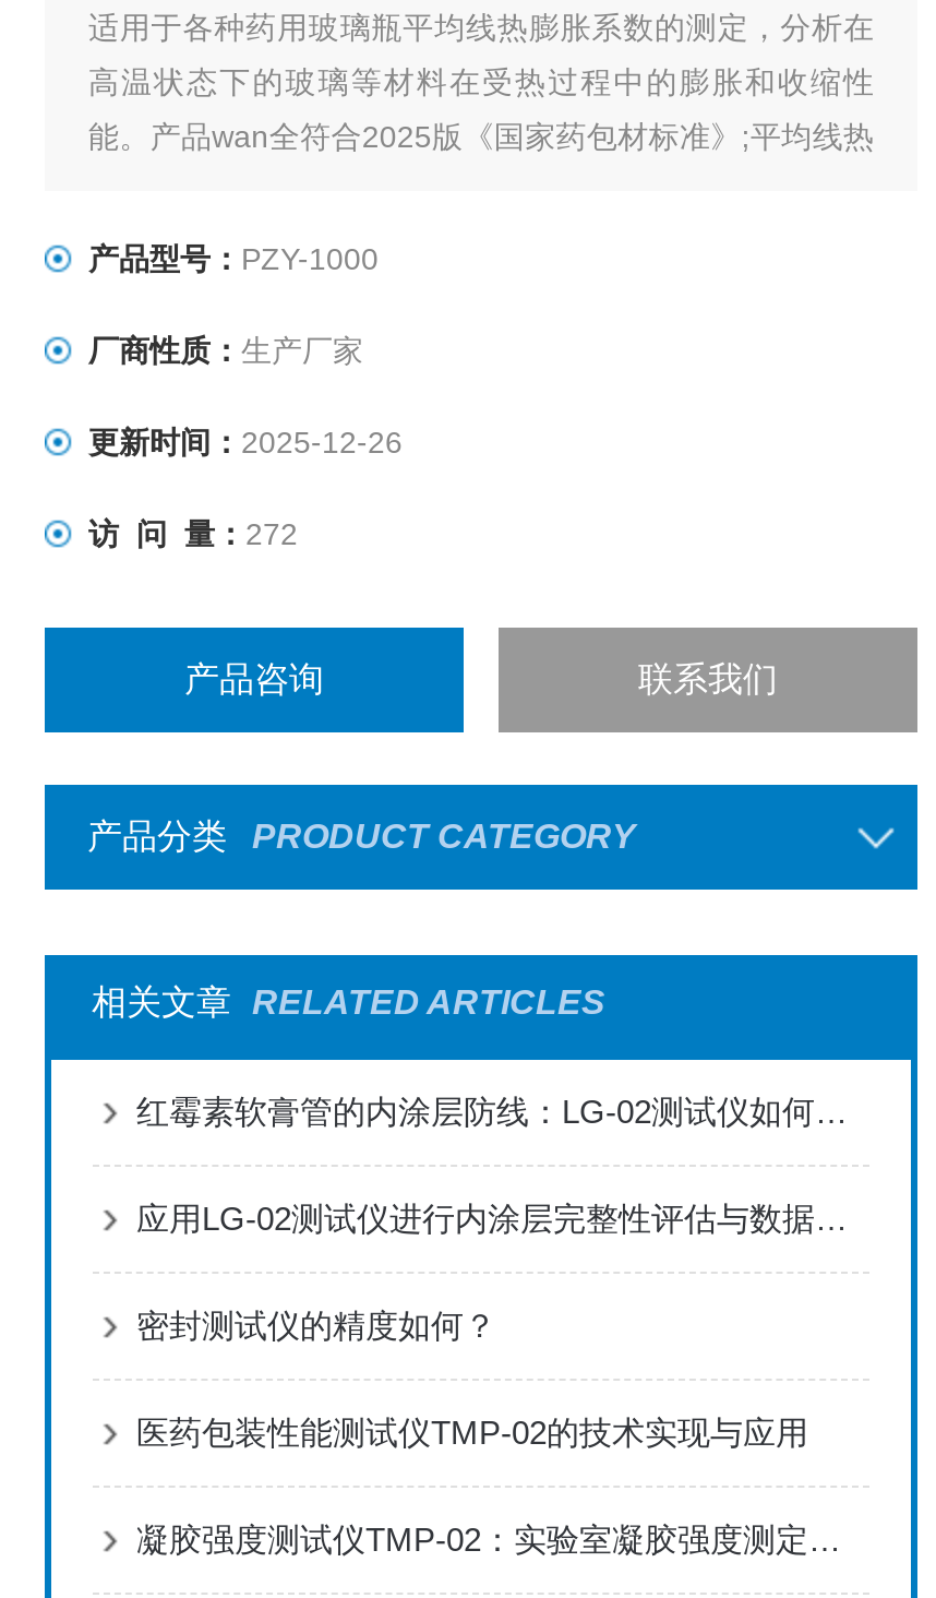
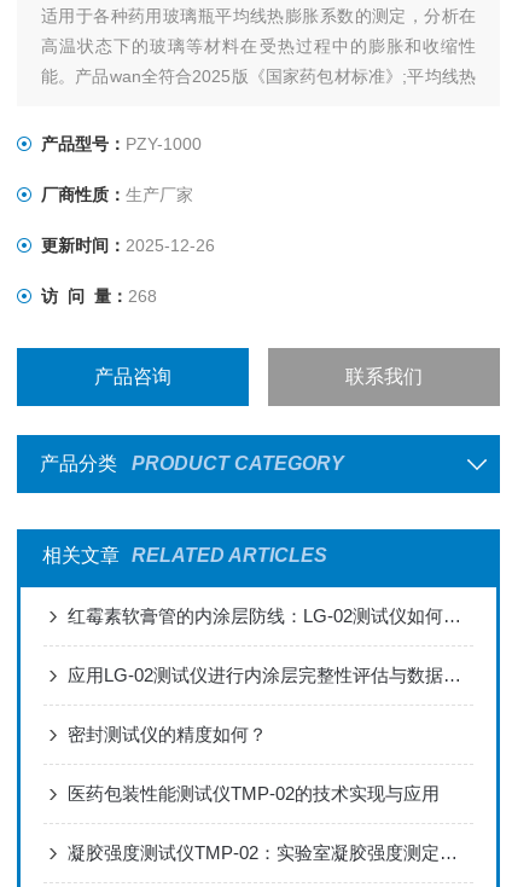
- 访 问 量：272
+ 访 问 量：268
